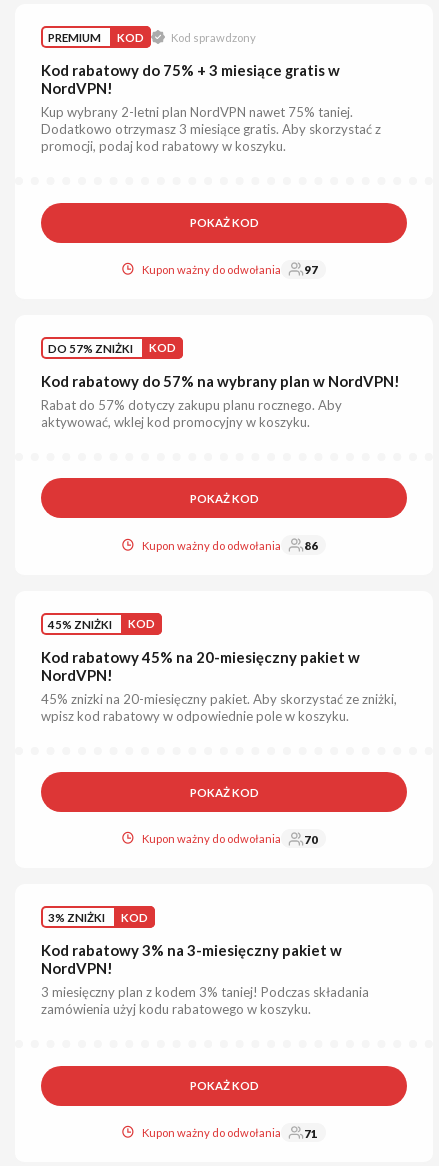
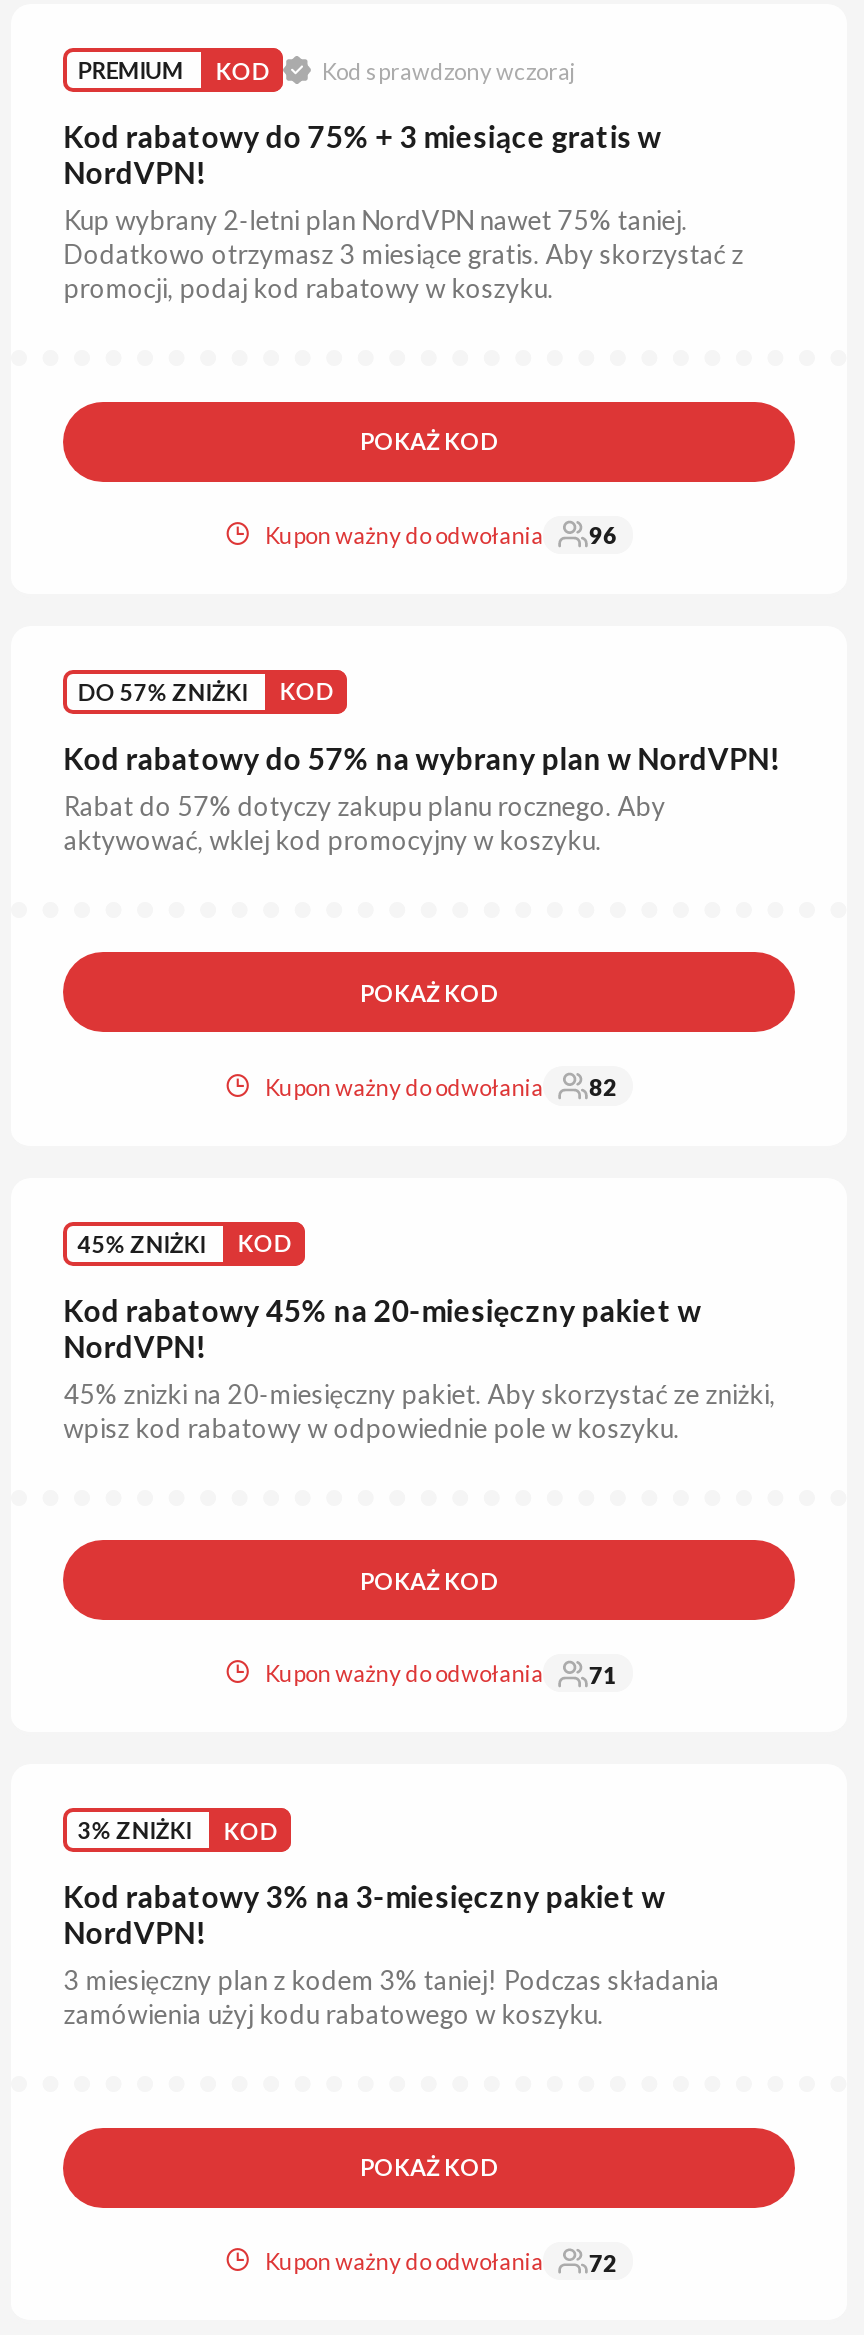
- Kod sprawdzony
+ Kod sprawdzony wczoraj

- Kupon ważny do odwołania 97
+ Kupon ważny do odwołania 96

- Kupon ważny do odwołania 86
+ Kupon ważny do odwołania 82

- Kupon ważny do odwołania 70
+ Kupon ważny do odwołania 71

- Kupon ważny do odwołania 71
+ Kupon ważny do odwołania 72
